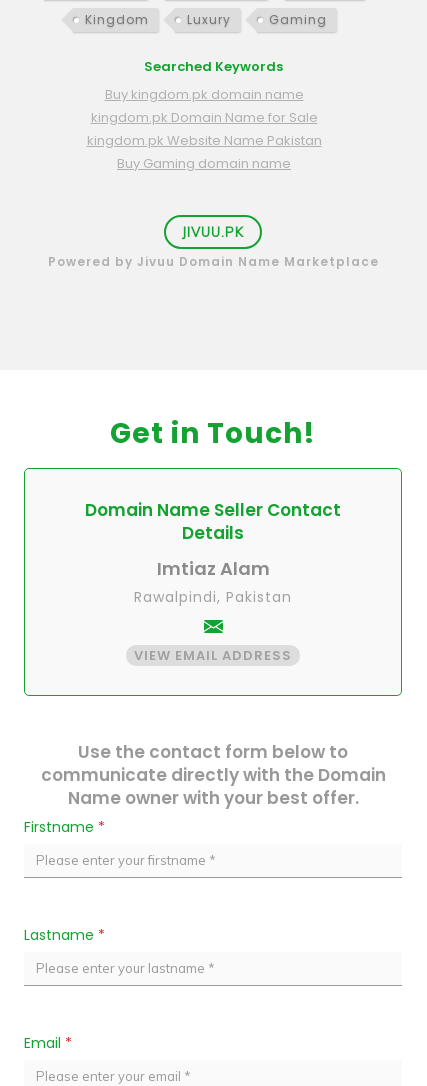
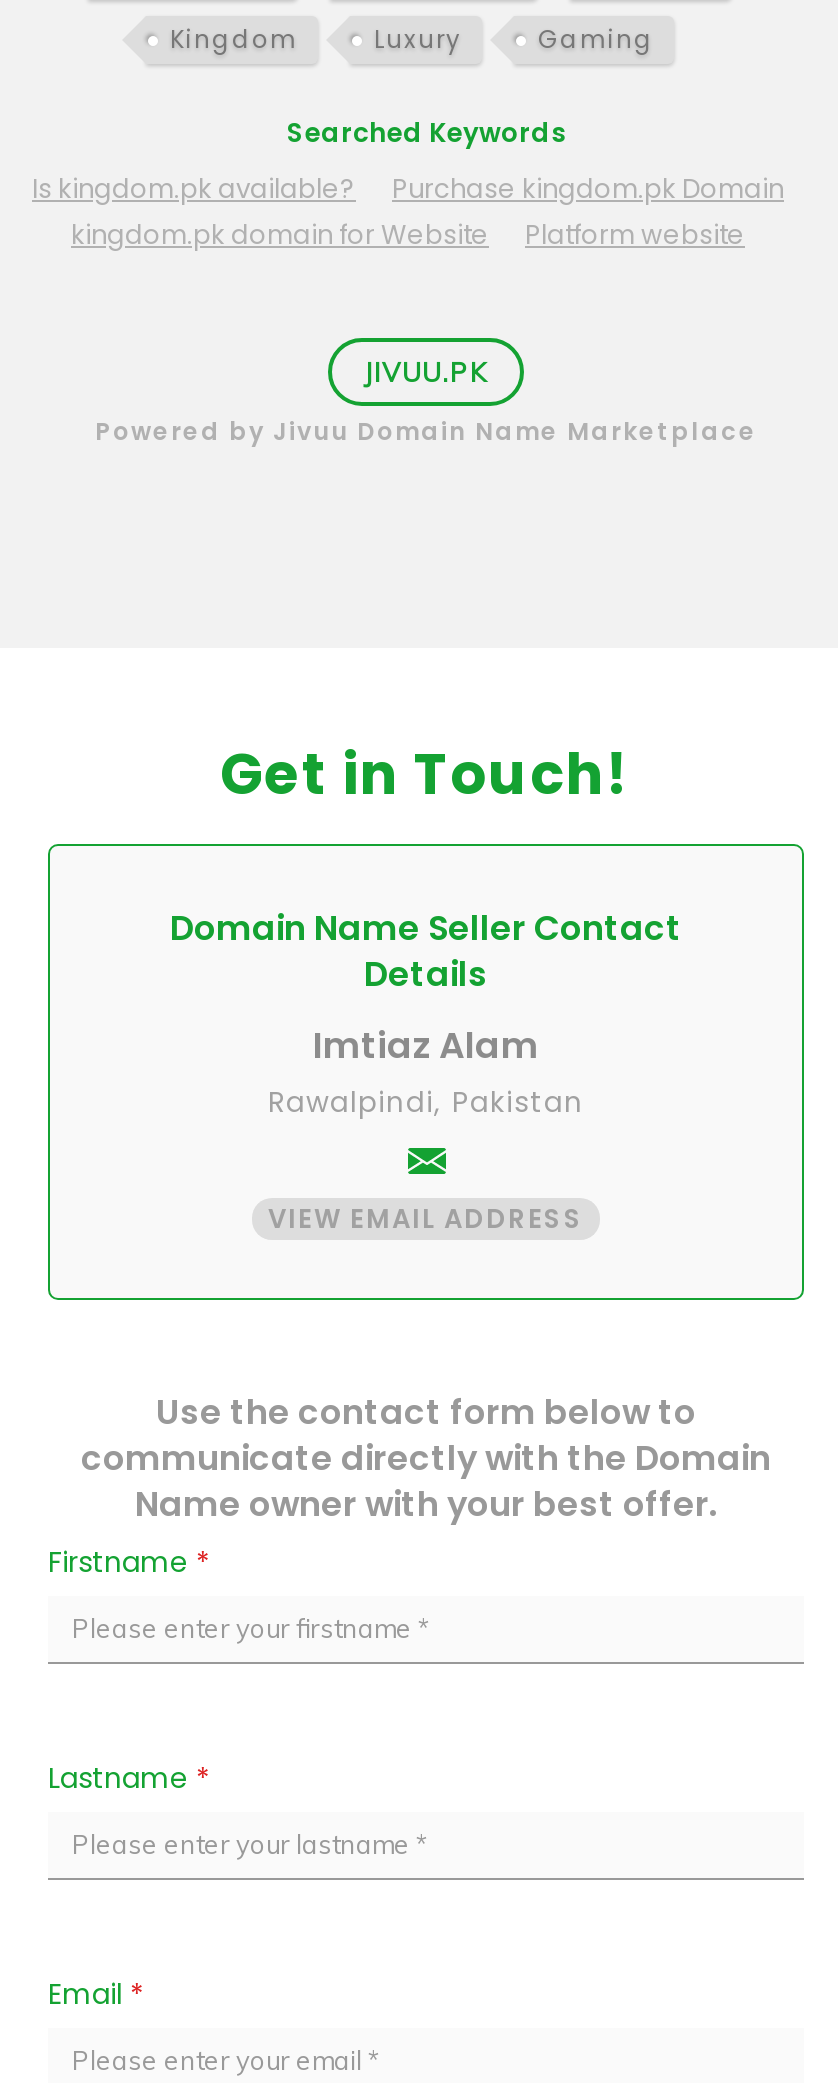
- Buy kingdom.pk domain name
- kingdom.pk Domain Name for Sale
- kingdom.pk Website Name Pakistan
- Buy Gaming domain name
+ Is kingdom.pk available?
+ Purchase kingdom.pk Domain
+ kingdom.pk domain for Website
+ Platform website
